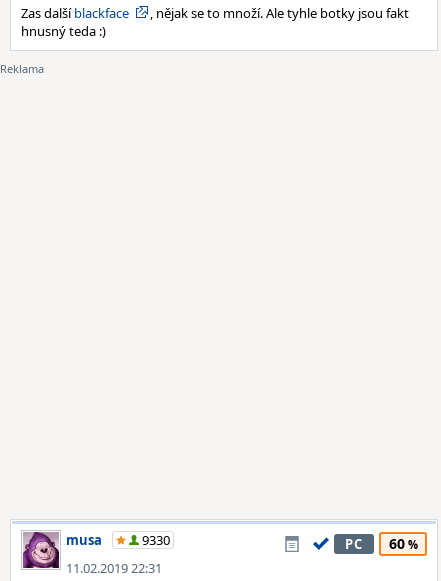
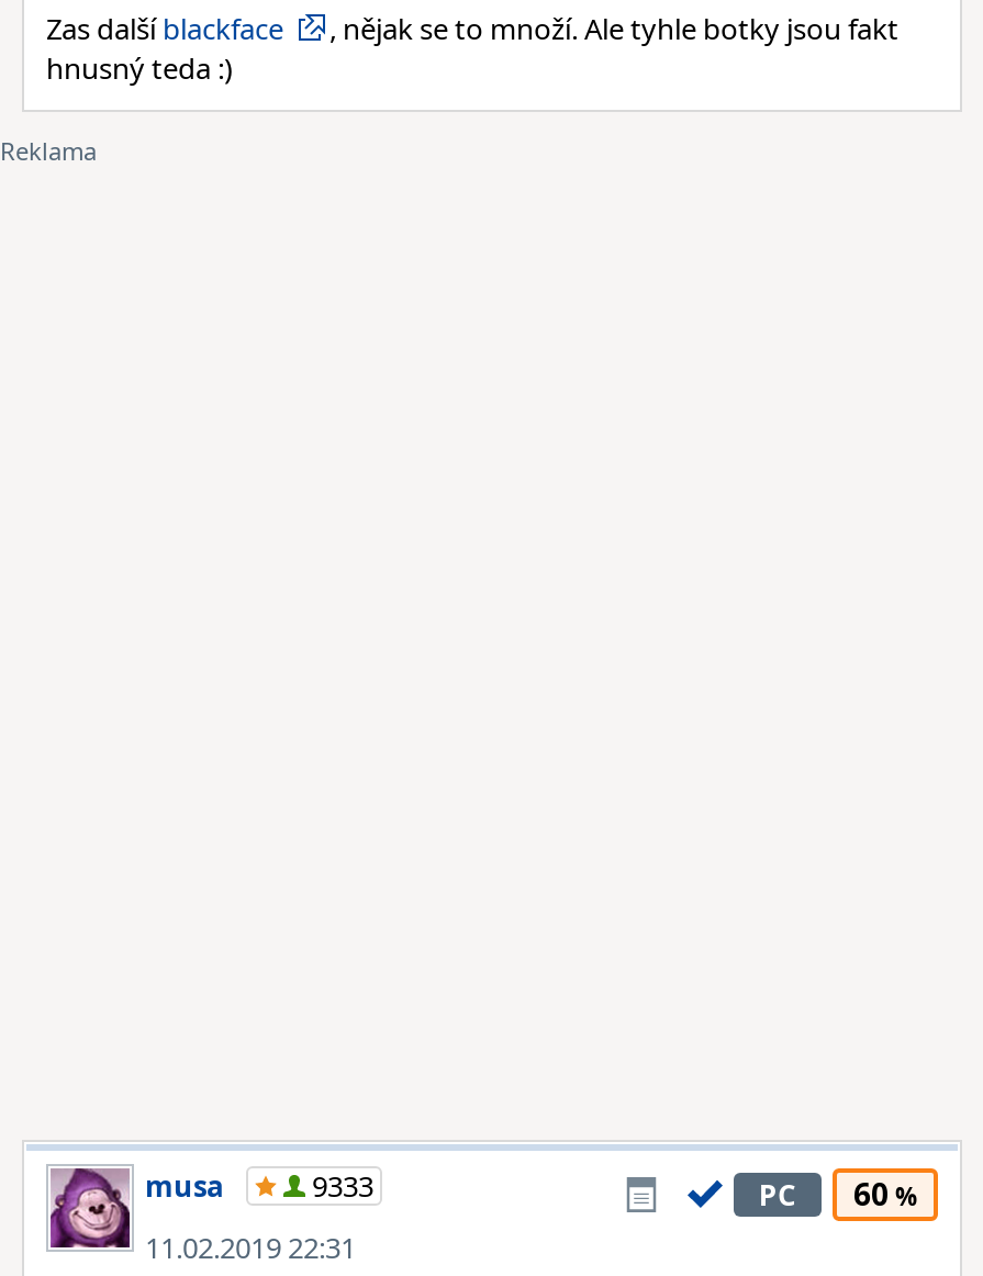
- 9330
+ 9333
